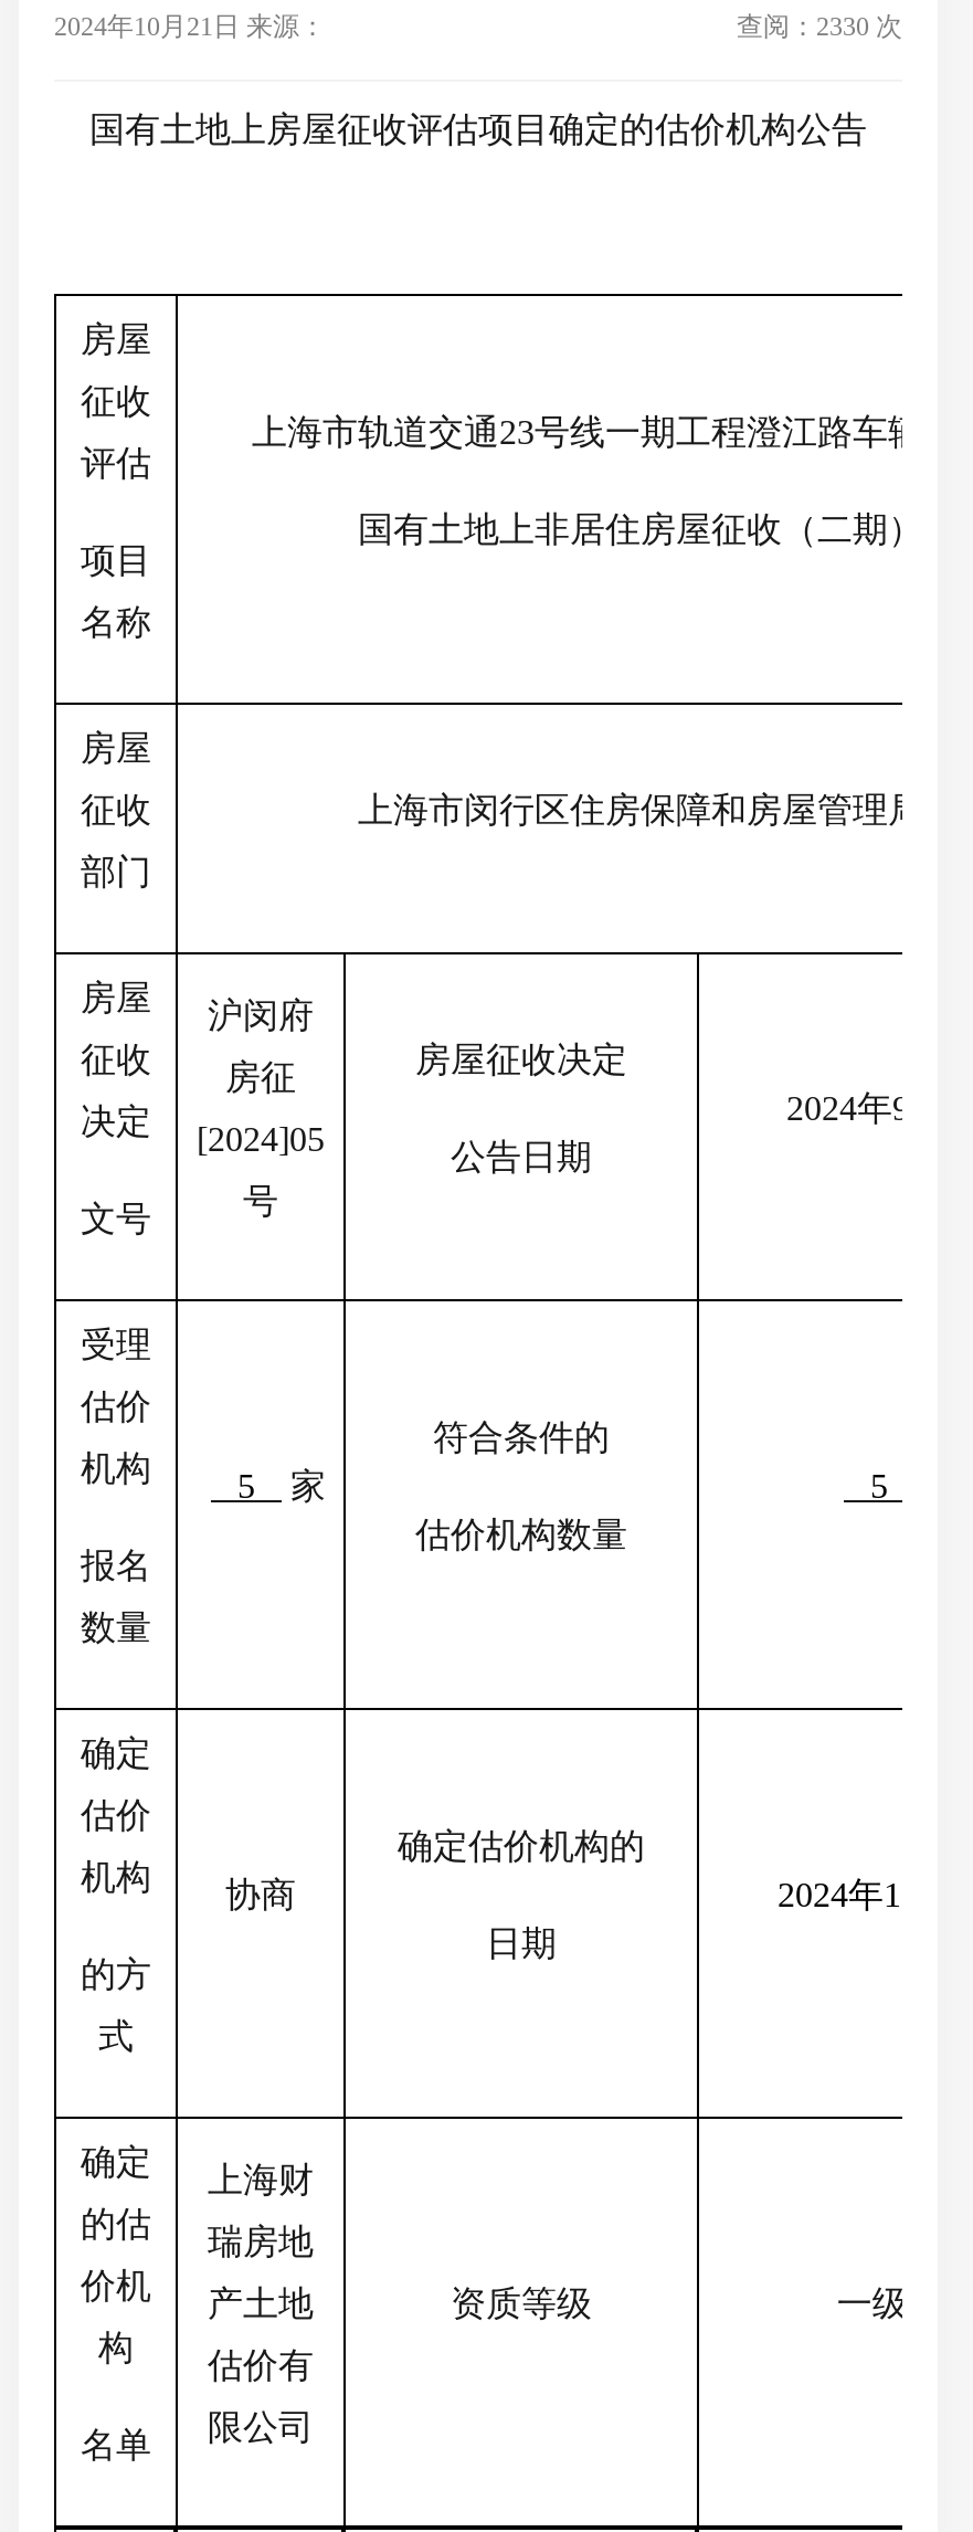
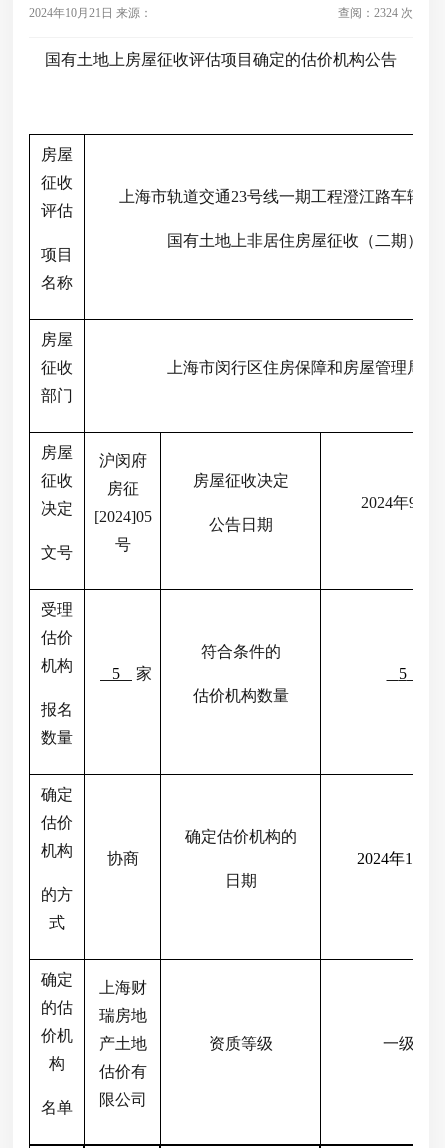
- 查阅：2330 次
+ 查阅：2324 次
